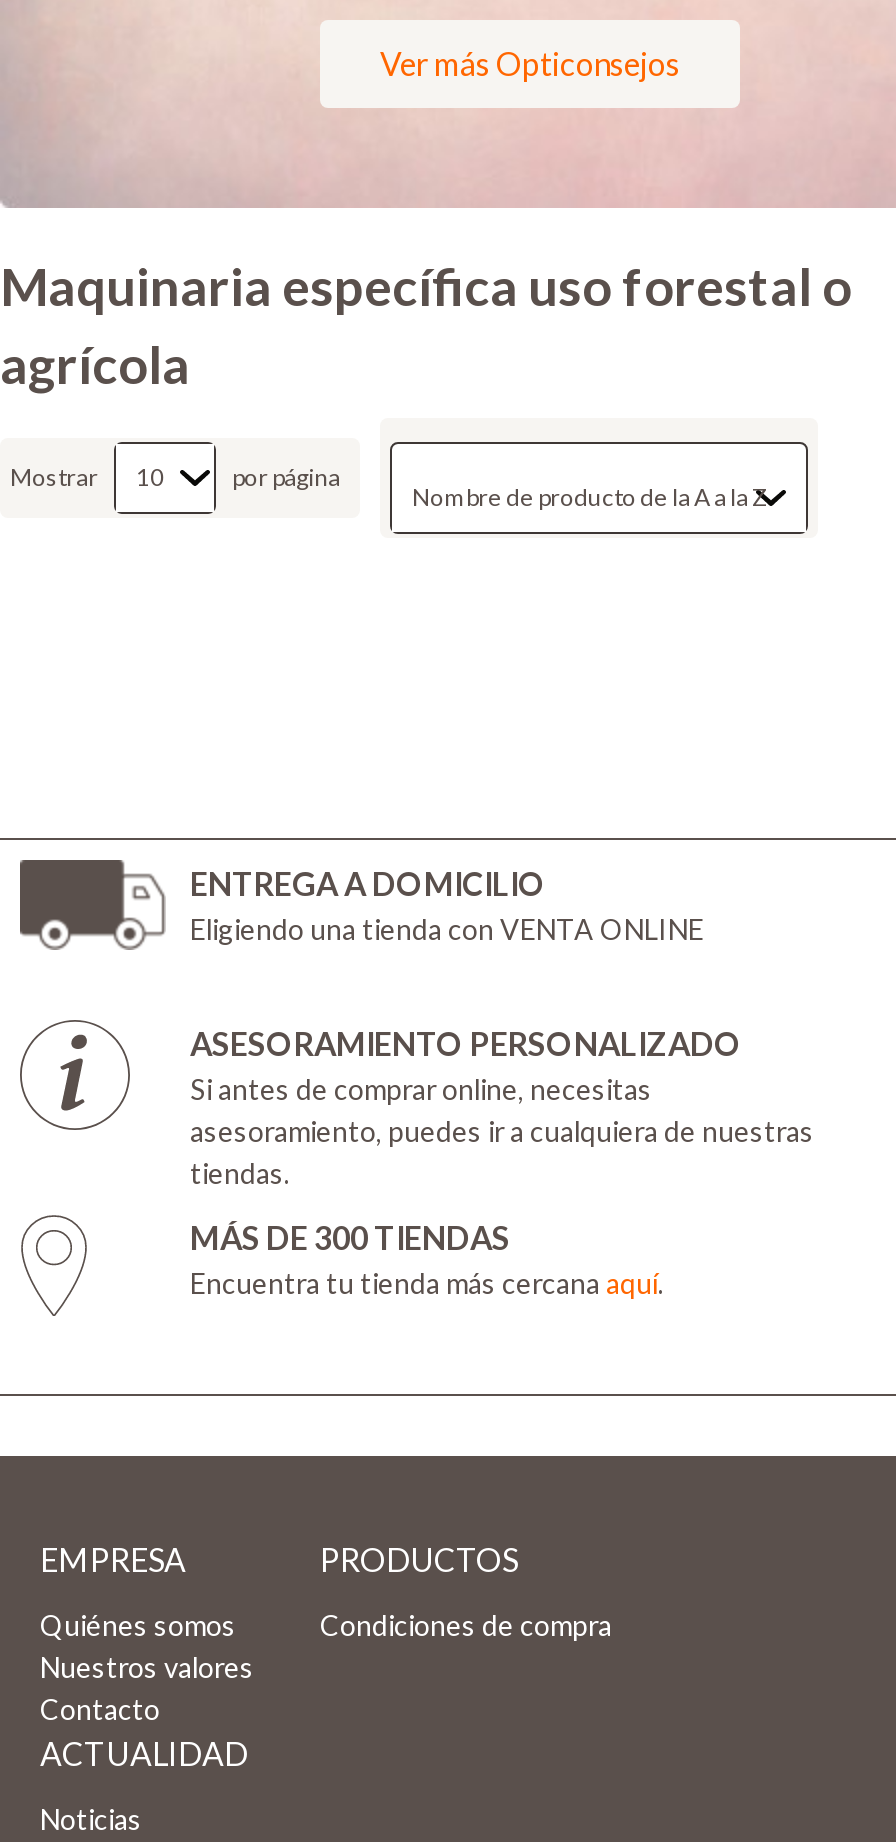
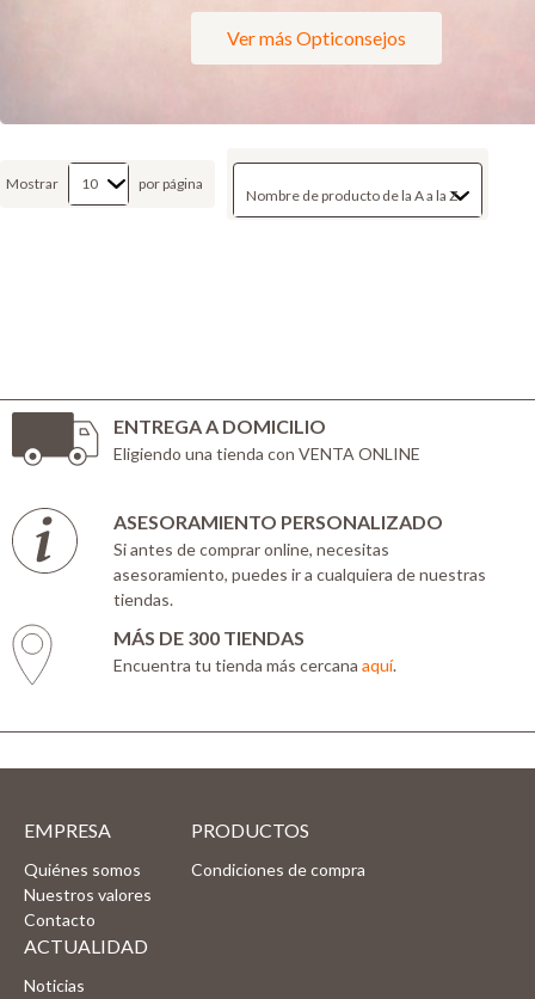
- Maquinaria específica uso forestal o
- agrícola
